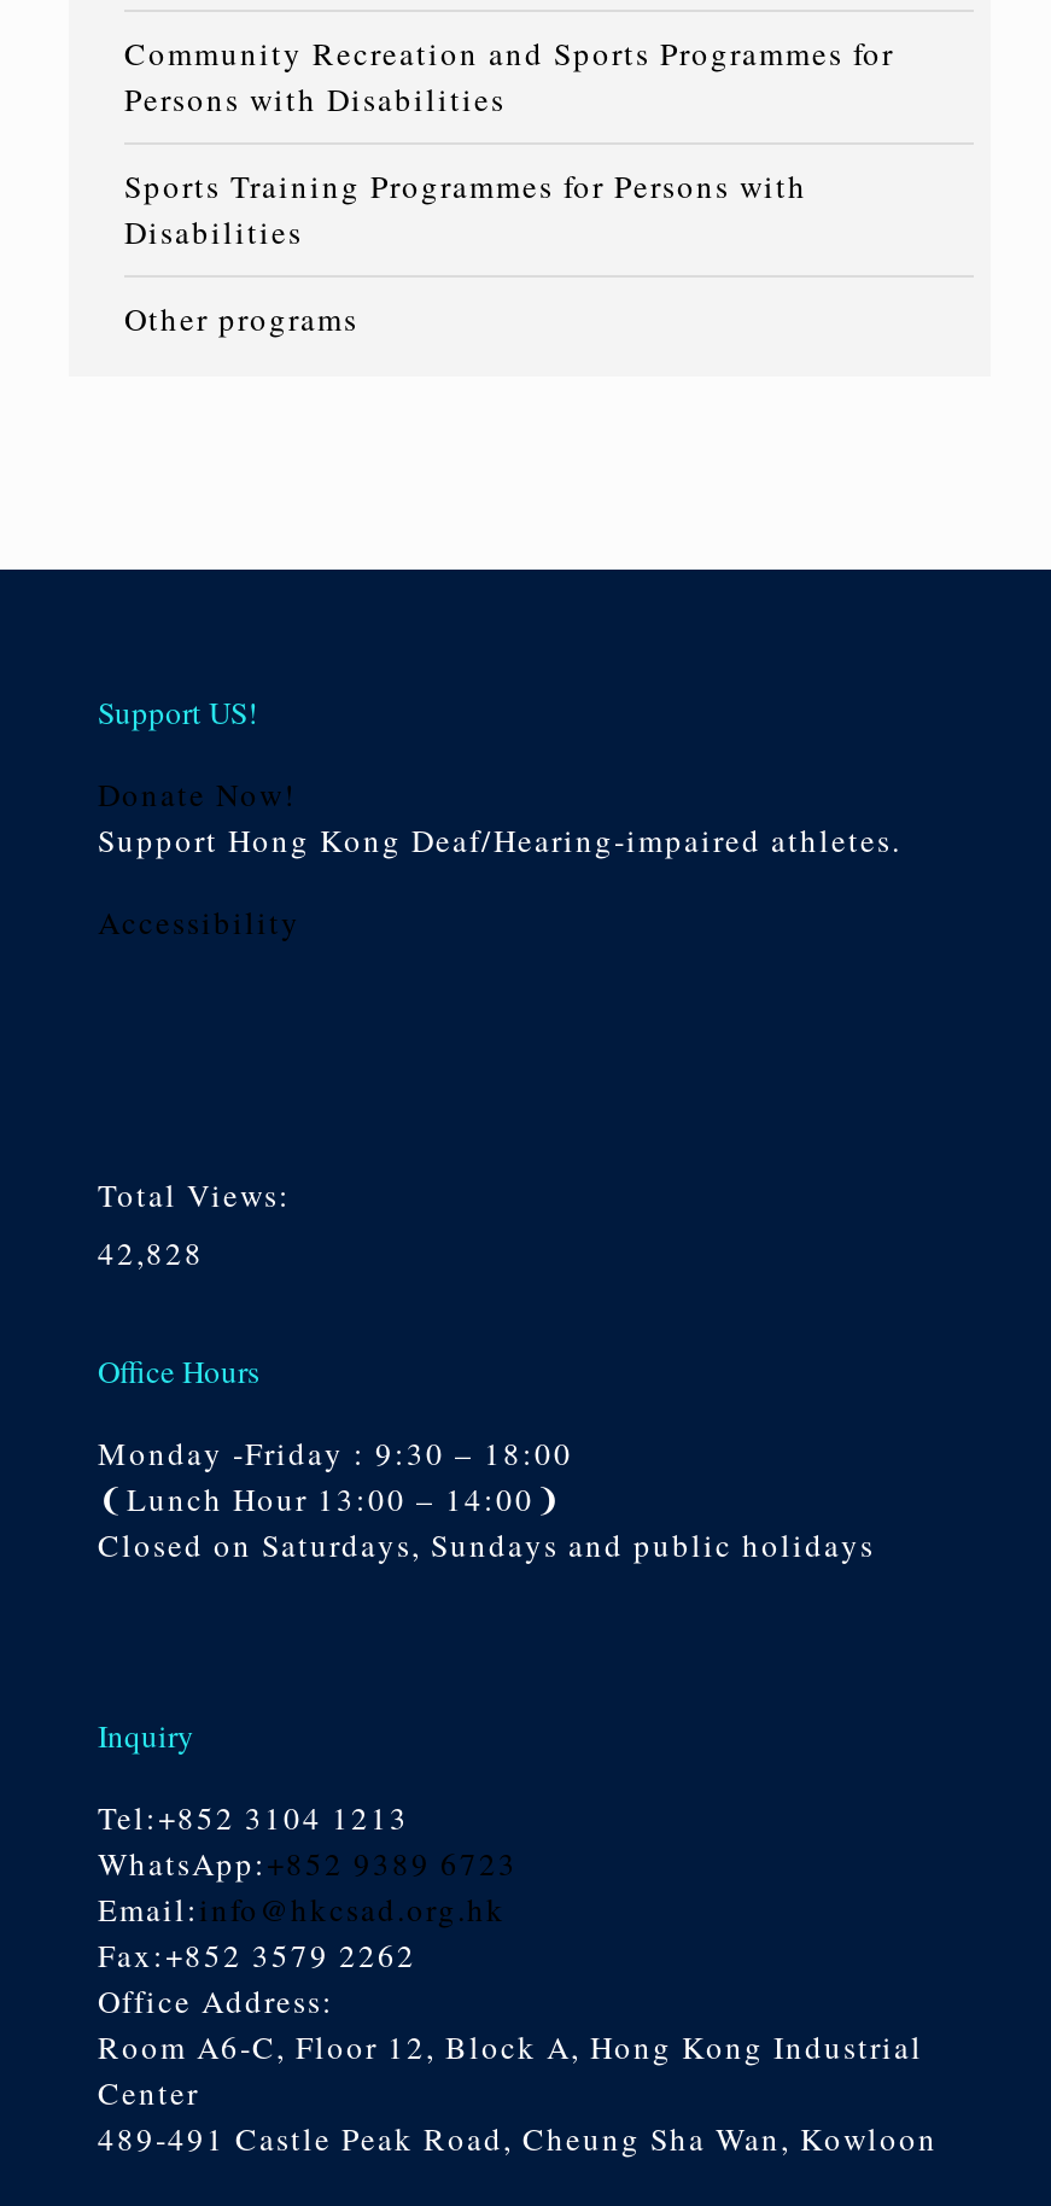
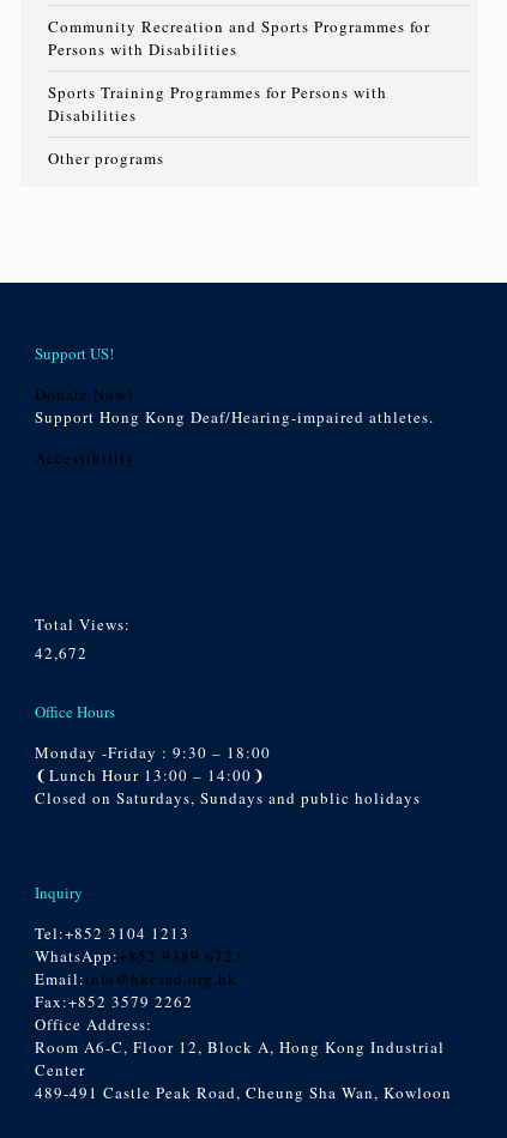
- 42,828
+ 42,672
